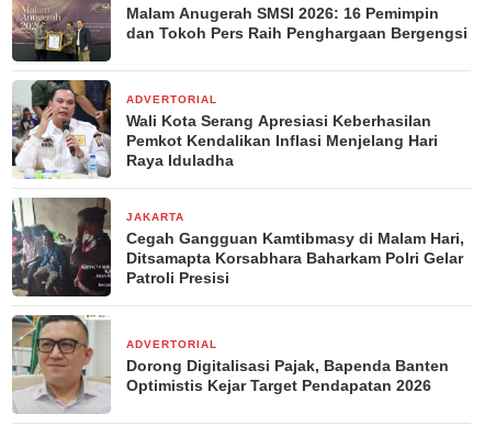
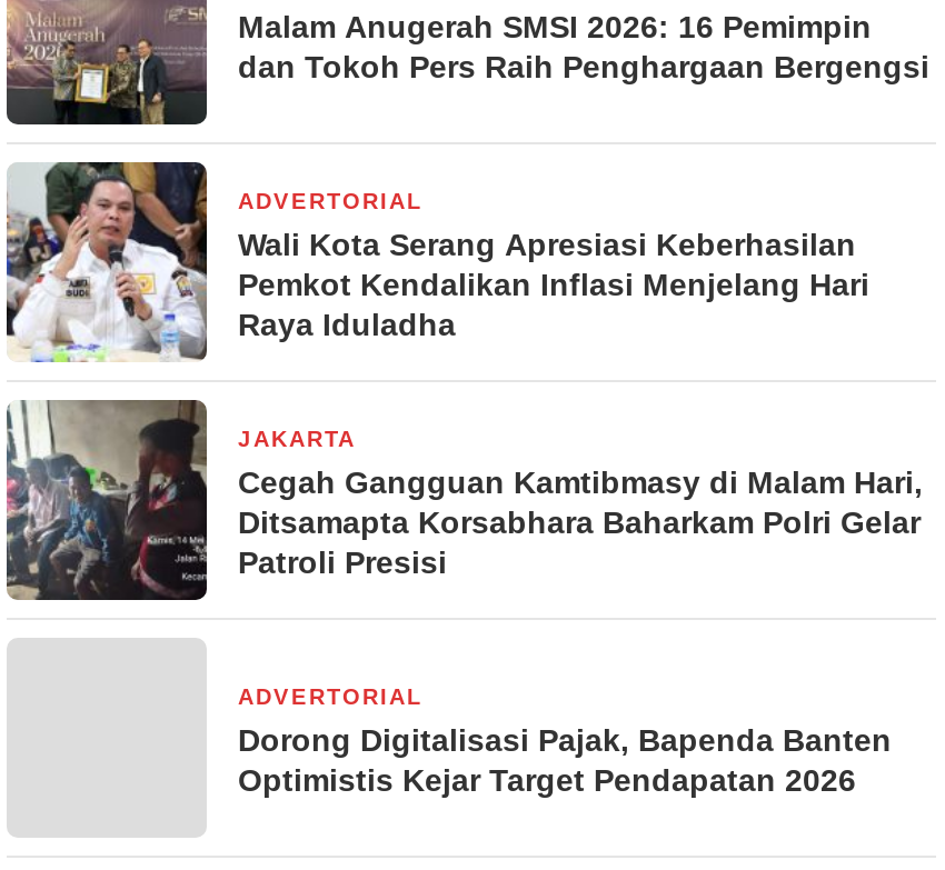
- [image]
